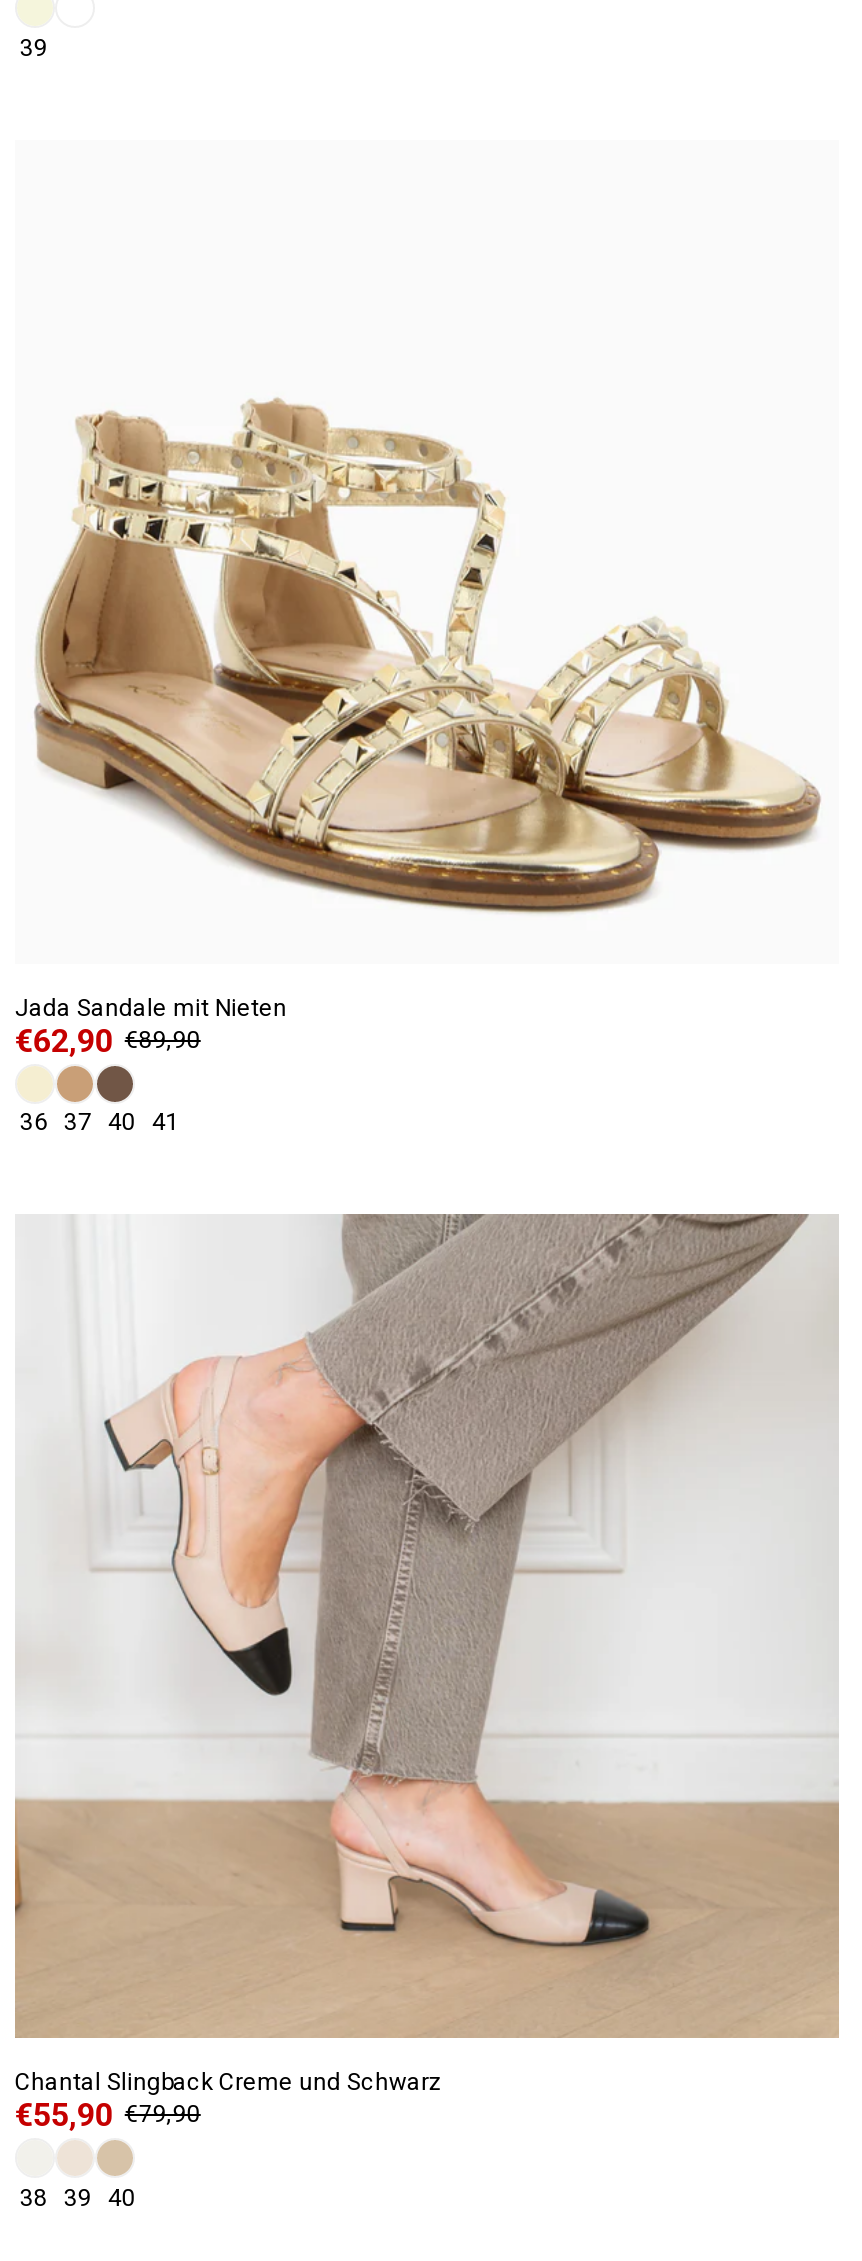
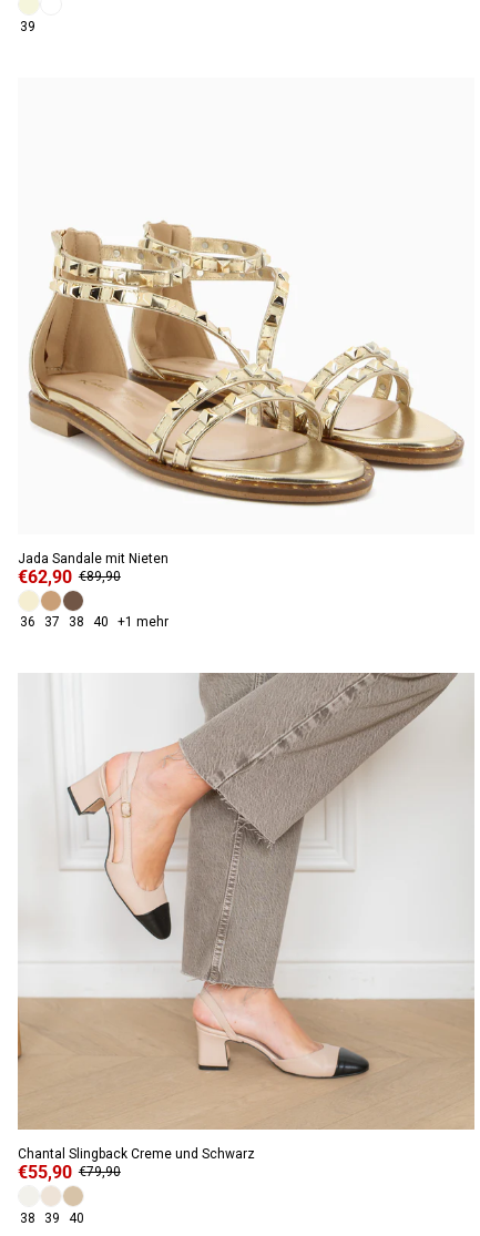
- 36 37 40 41
+ 36 37 38 40 +1 mehr
